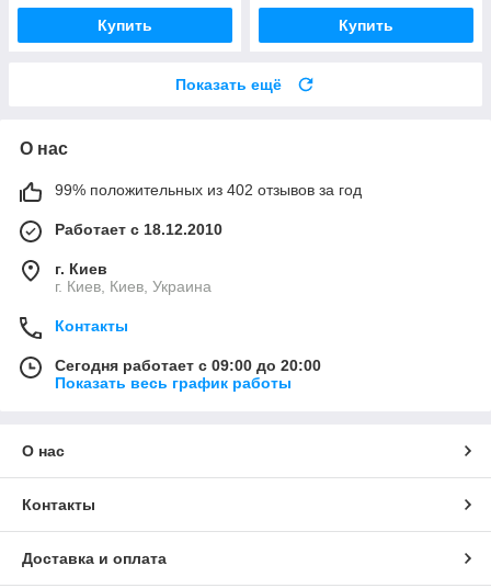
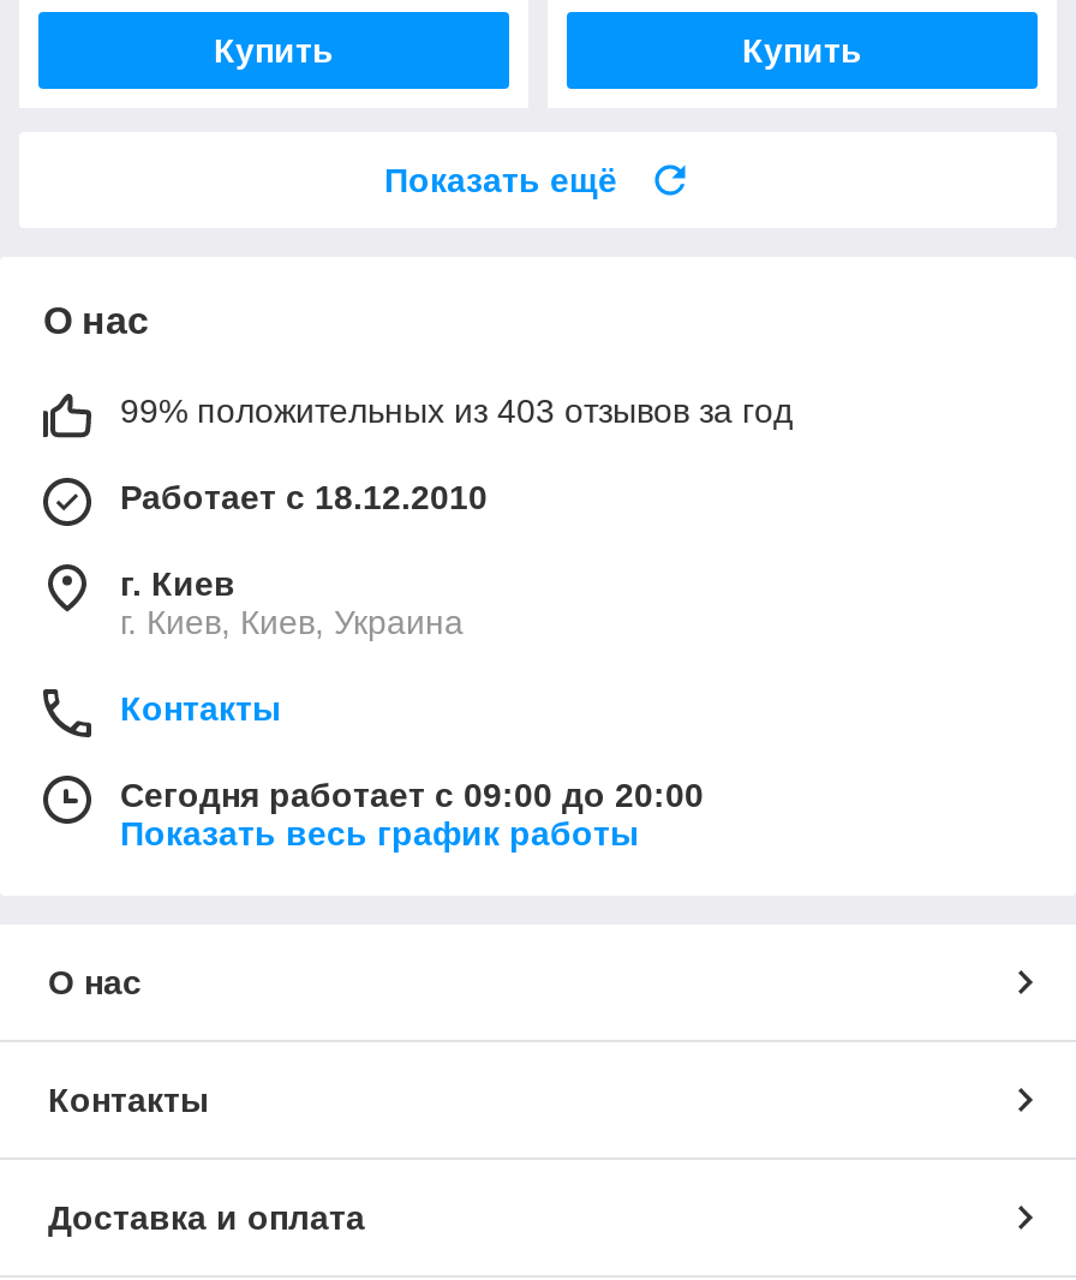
- 99% положительных из 402 отзывов за год
+ 99% положительных из 403 отзывов за год
